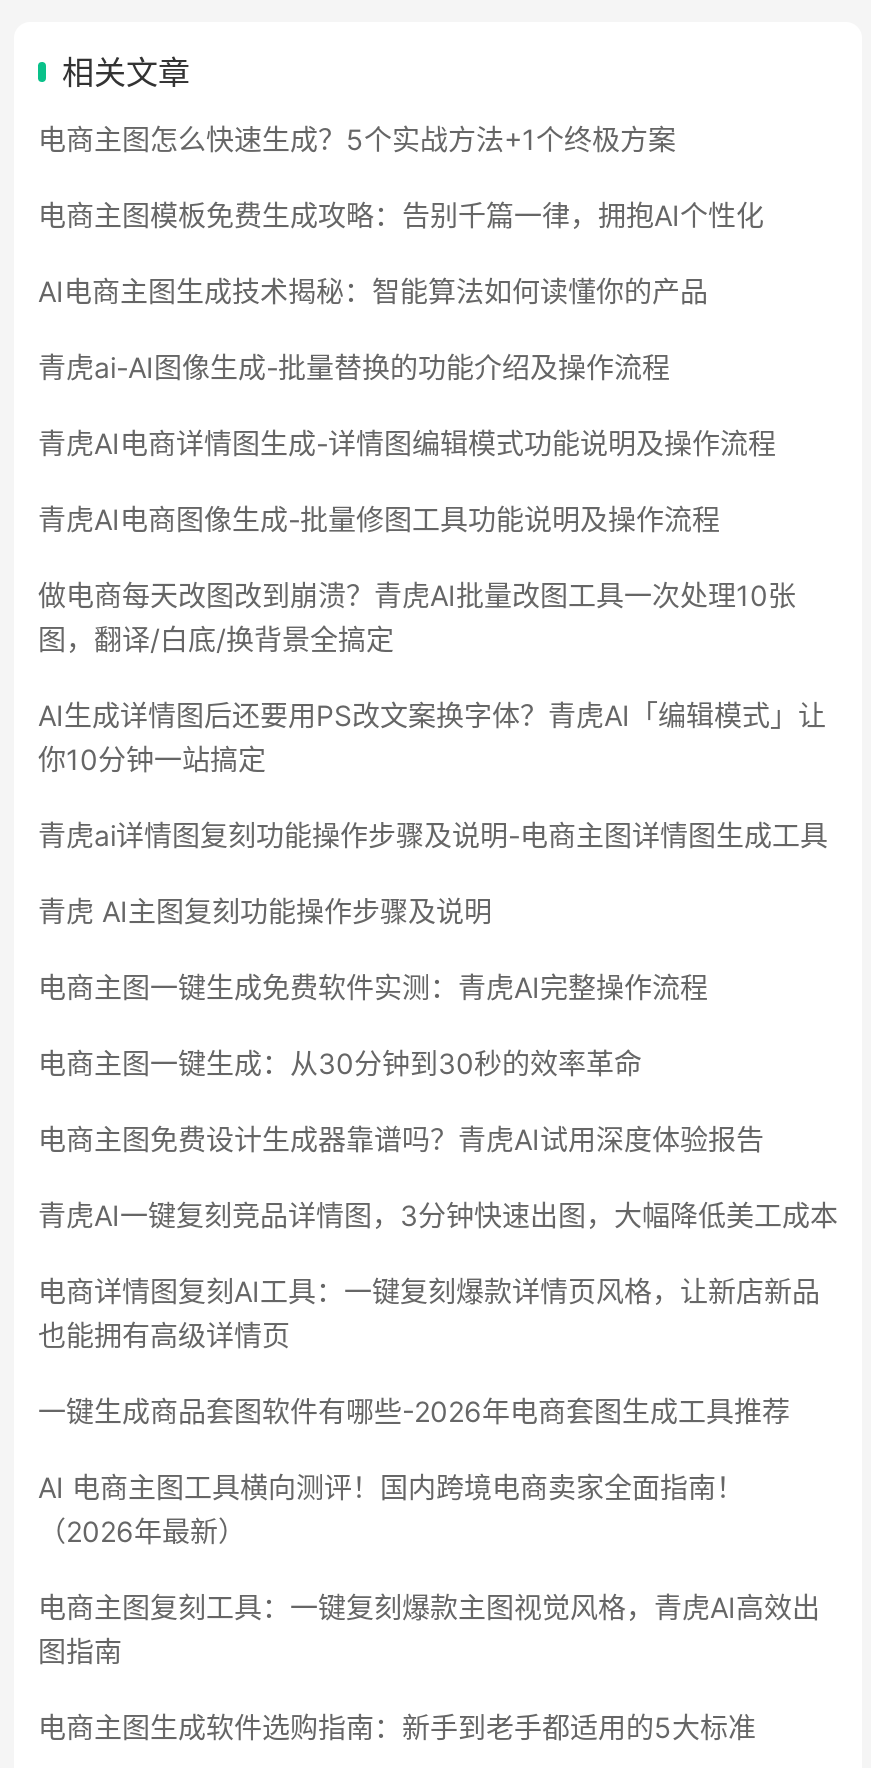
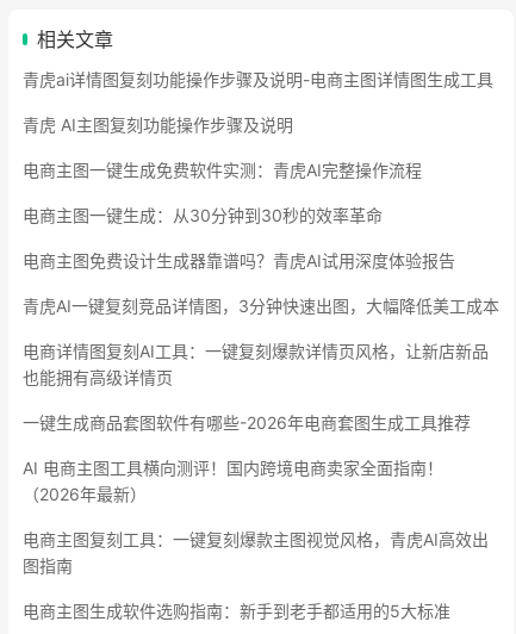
- 电商主图怎么快速生成？5个实战方法+1个终极方案
- 电商主图模板免费生成攻略：告别千篇一律，拥抱AI个性化
- AI电商主图生成技术揭秘：智能算法如何读懂你的产品
- 青虎ai-AI图像生成-批量替换的功能介绍及操作流程
- 青虎AI电商详情图生成-详情图编辑模式功能说明及操作流程
- 青虎AI电商图像生成-批量修图工具功能说明及操作流程
- 做电商每天改图改到崩溃？青虎AI批量改图工具一次处理10张
- 图，翻译/白底/换背景全搞定
- AI生成详情图后还要用PS改文案换字体？青虎AI「编辑模式」让
- 你10分钟一站搞定
